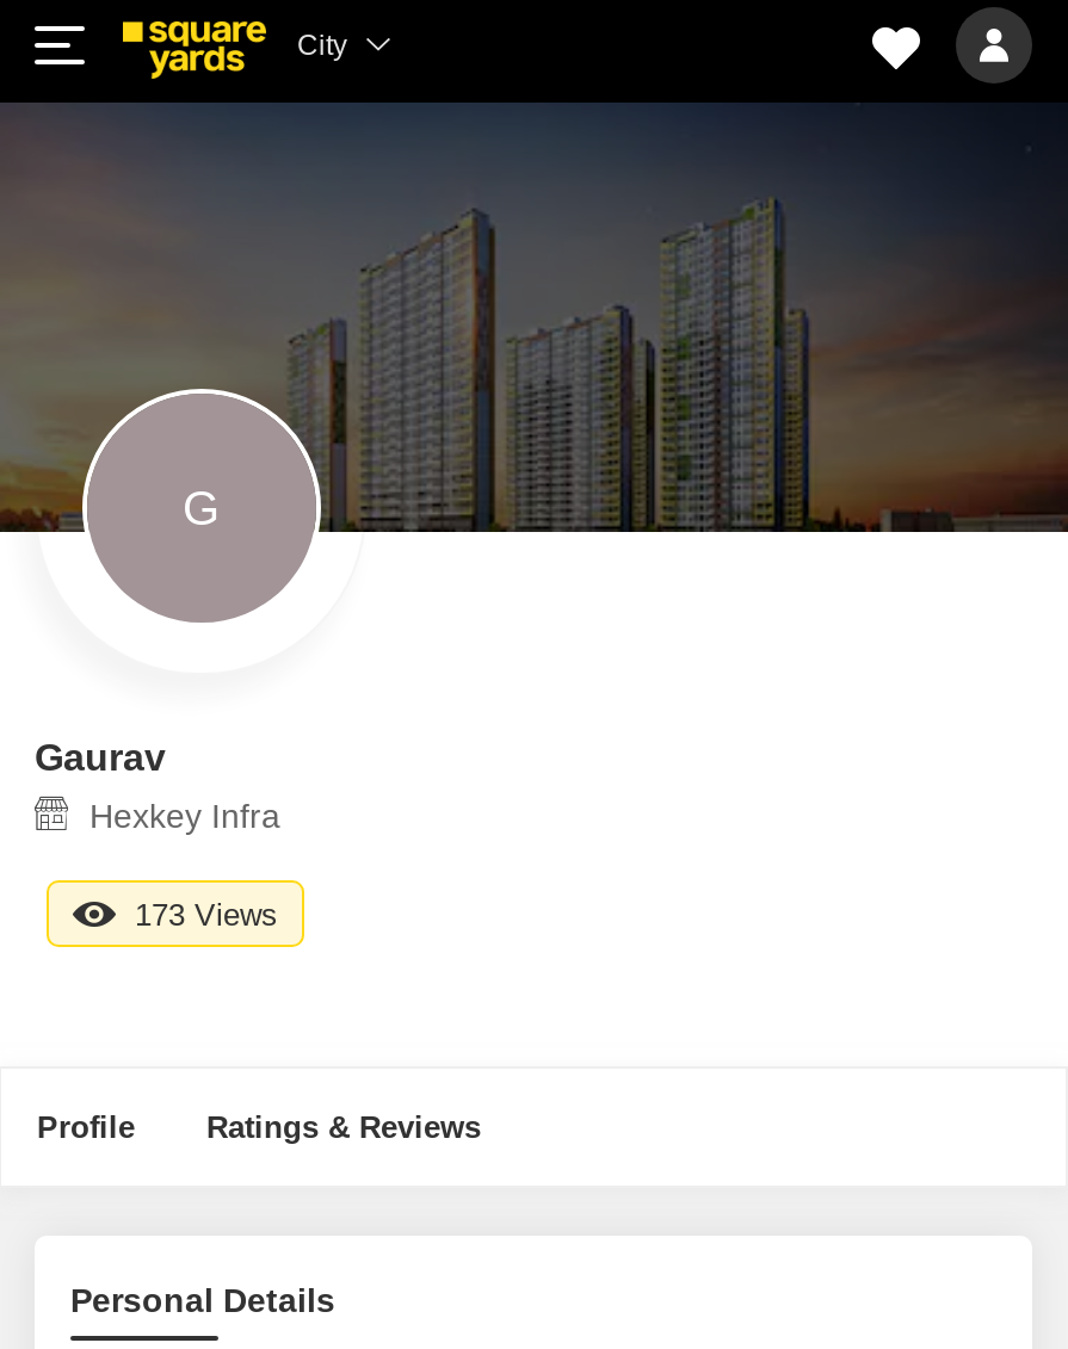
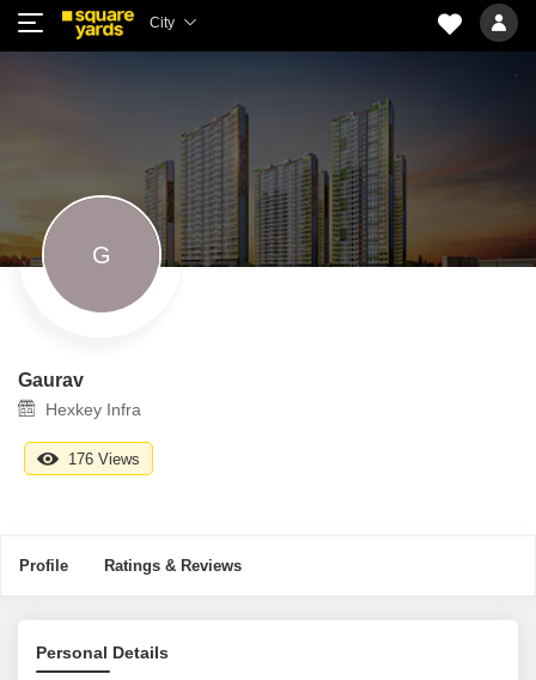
- 173 Views
+ 176 Views
